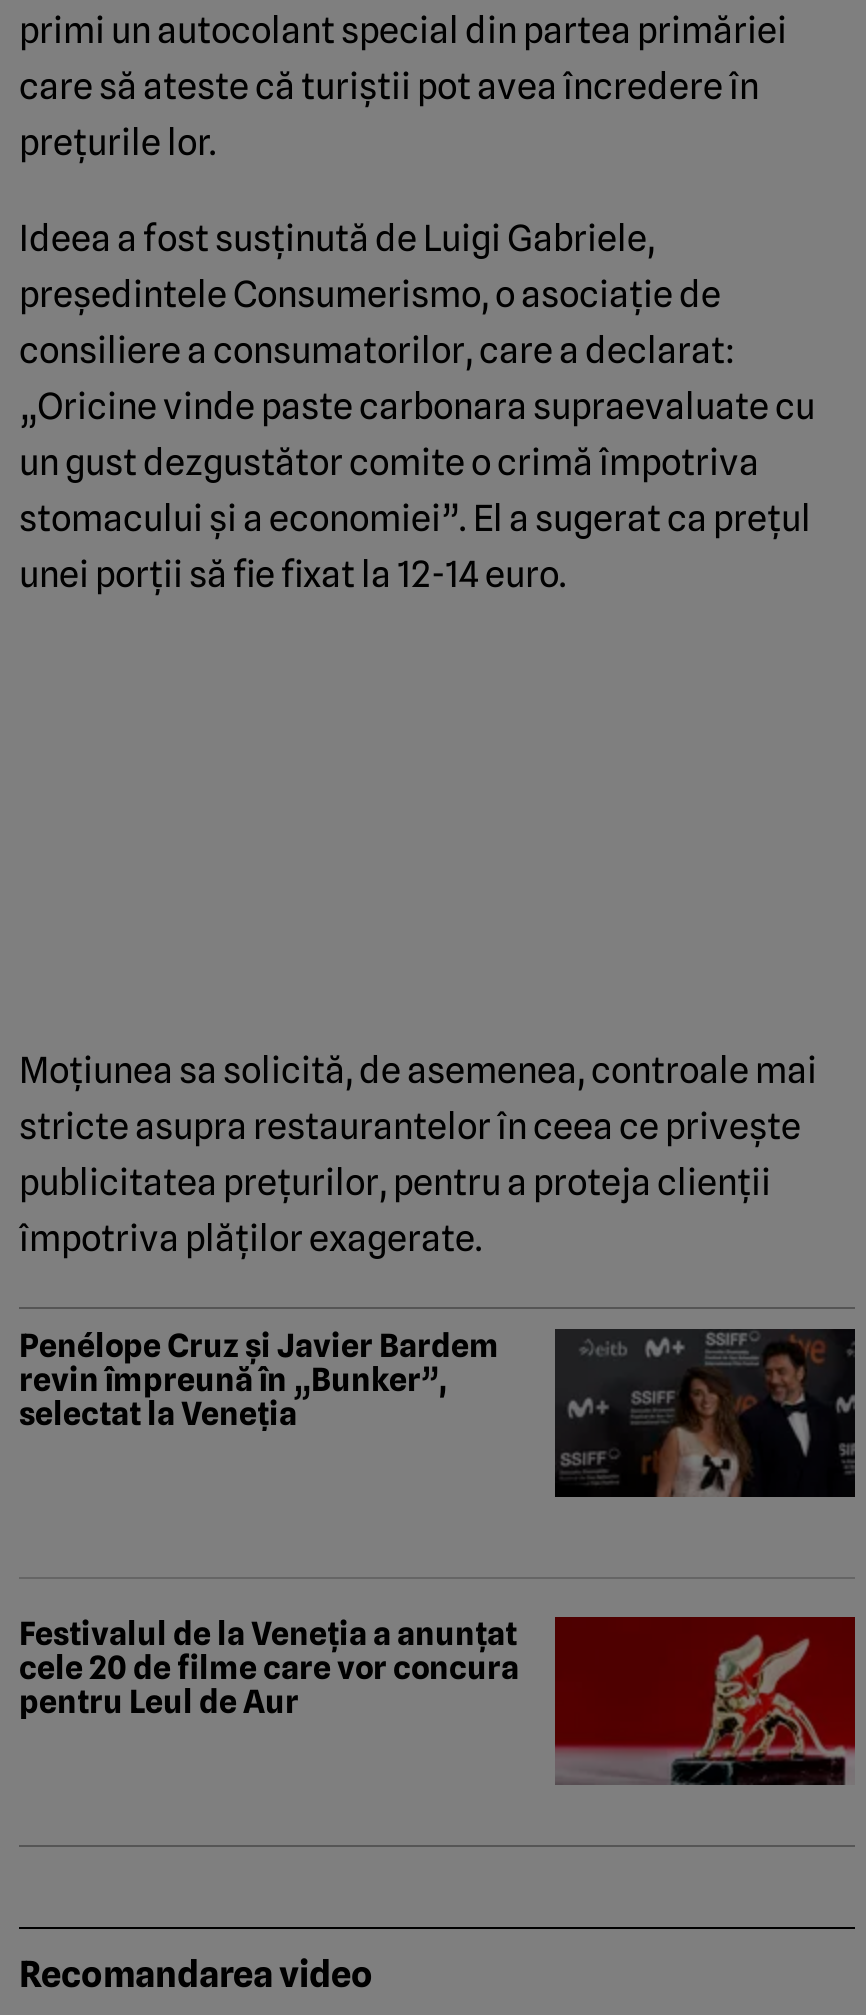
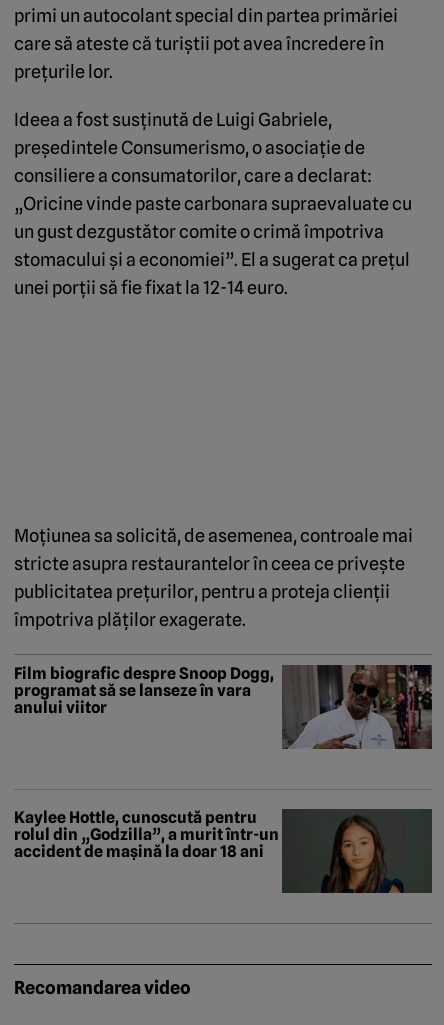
- [image]
- Penélope Cruz și Javier Bardem
- revin împreună în „Bunker”,
- selectat la Veneția
+ [image]
+ Film biografic despre Snoop Dogg,
+ programat să se lanseze în vara
+ anului viitor

- [image]
- Festivalul de la Veneția a anunțat
- cele 20 de filme care vor concura
- pentru Leul de Aur
+ [image]
+ Kaylee Hottle, cunoscută pentru
+ rolul din „Godzilla”, a murit într-un
+ accident de mașină la doar 18 ani
